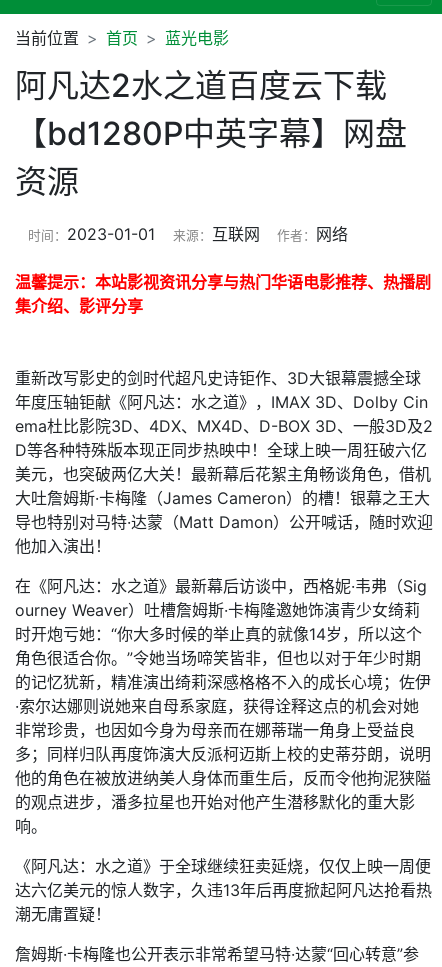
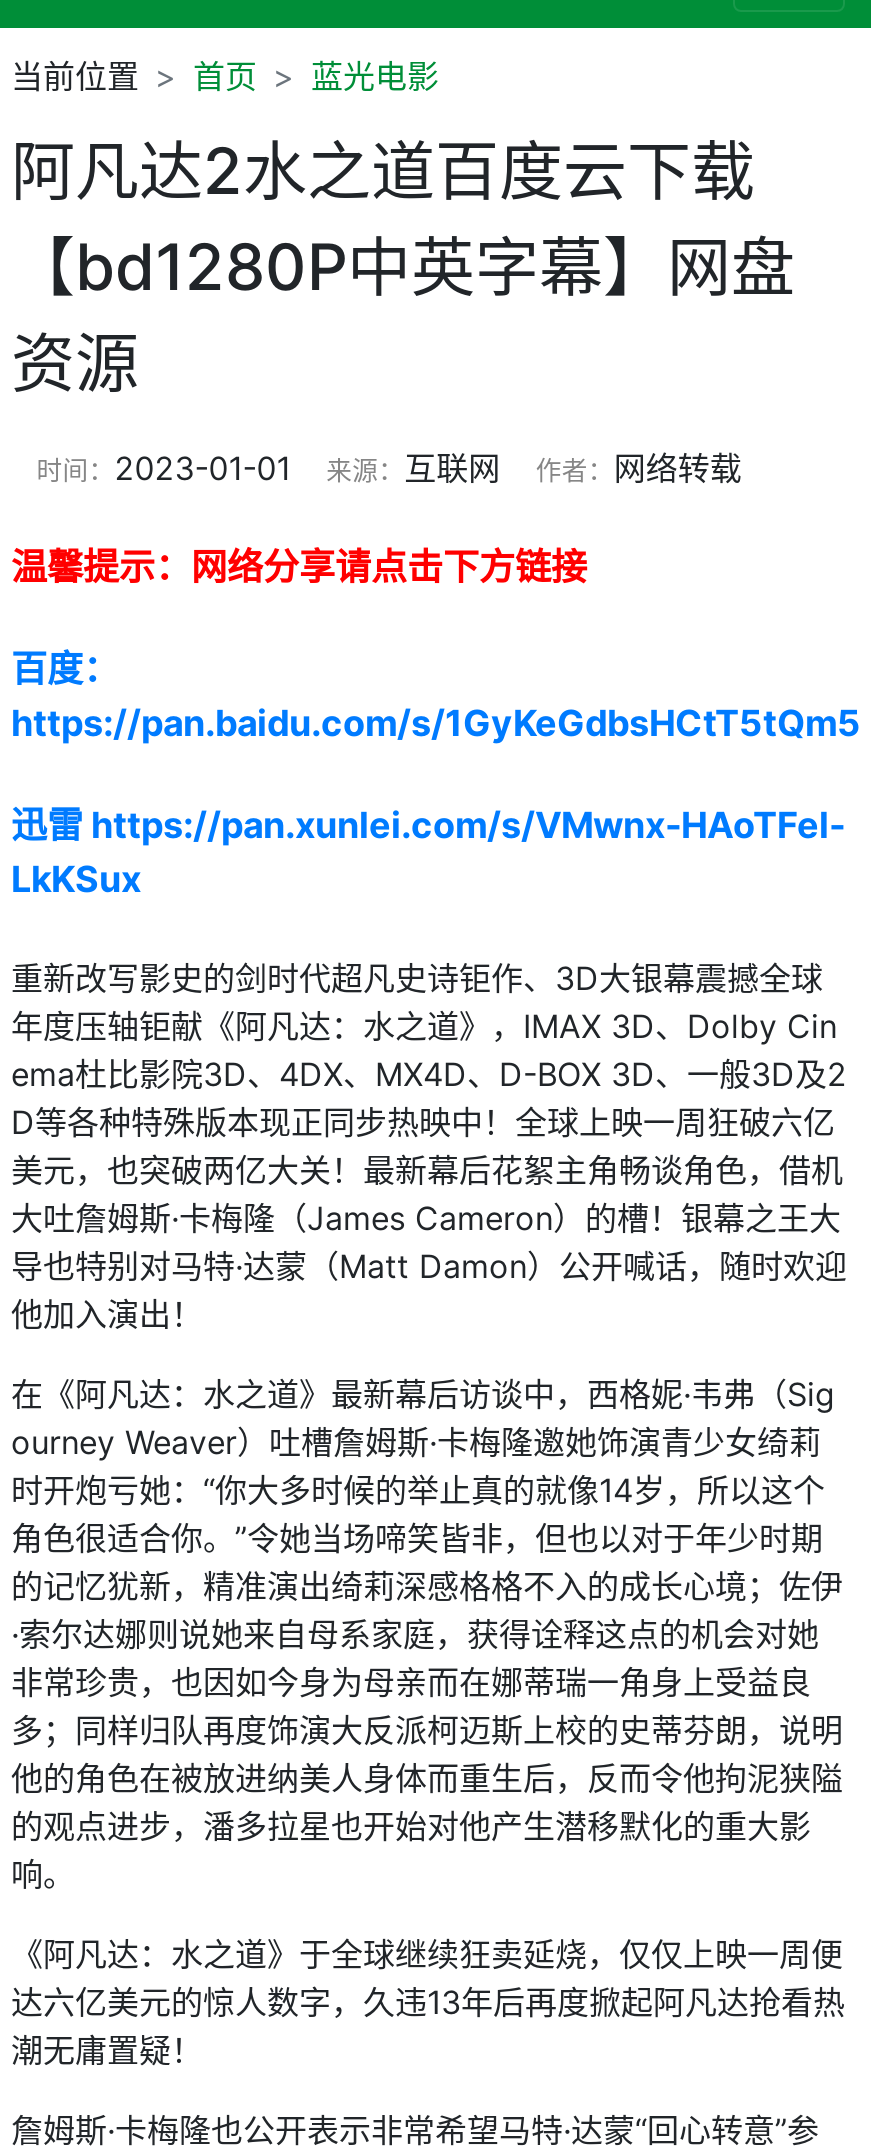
- 作者：网络
- 温馨提示：本站影视资讯分享与热门华语电影推荐、热播剧
- 集介绍、影评分享
+ 作者：网络转载
+ 温馨提示：网络分享请点击下方链接
+ 百度：
+ https://pan.baidu.com/s/1GyKeGdbsHCtT5tQm5
+ 迅雷 https://pan.xunlei.com/s/VMwnx-HAoTFel-
+ LkKSux
